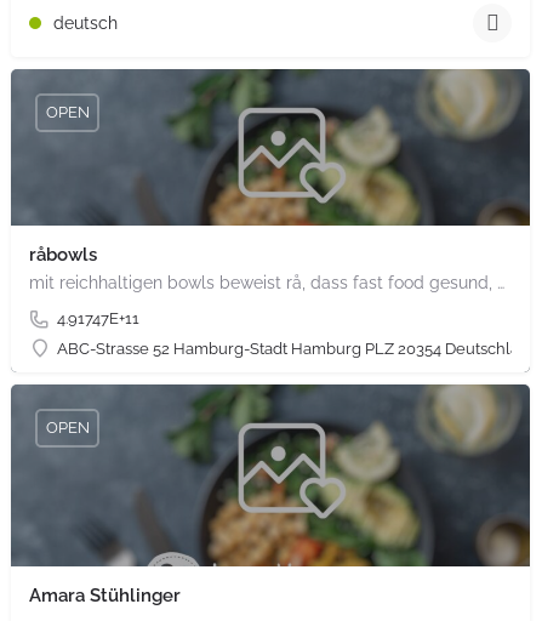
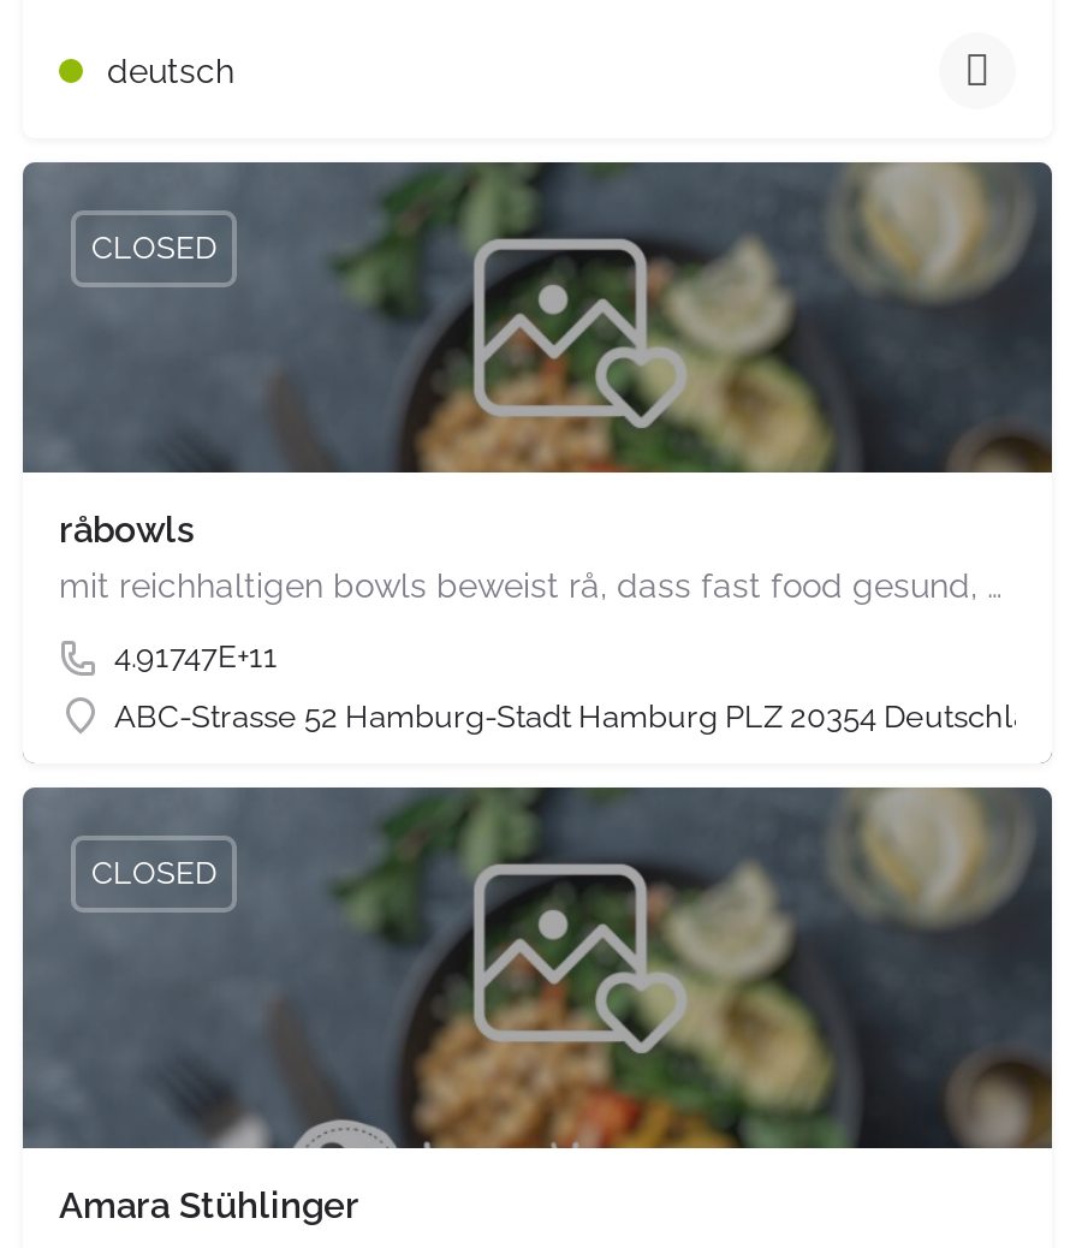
- OPEN
+ CLOSED

- OPEN
+ CLOSED
